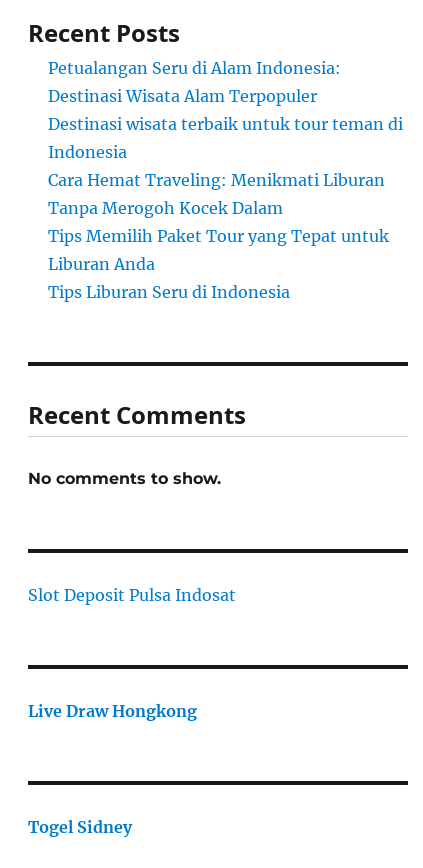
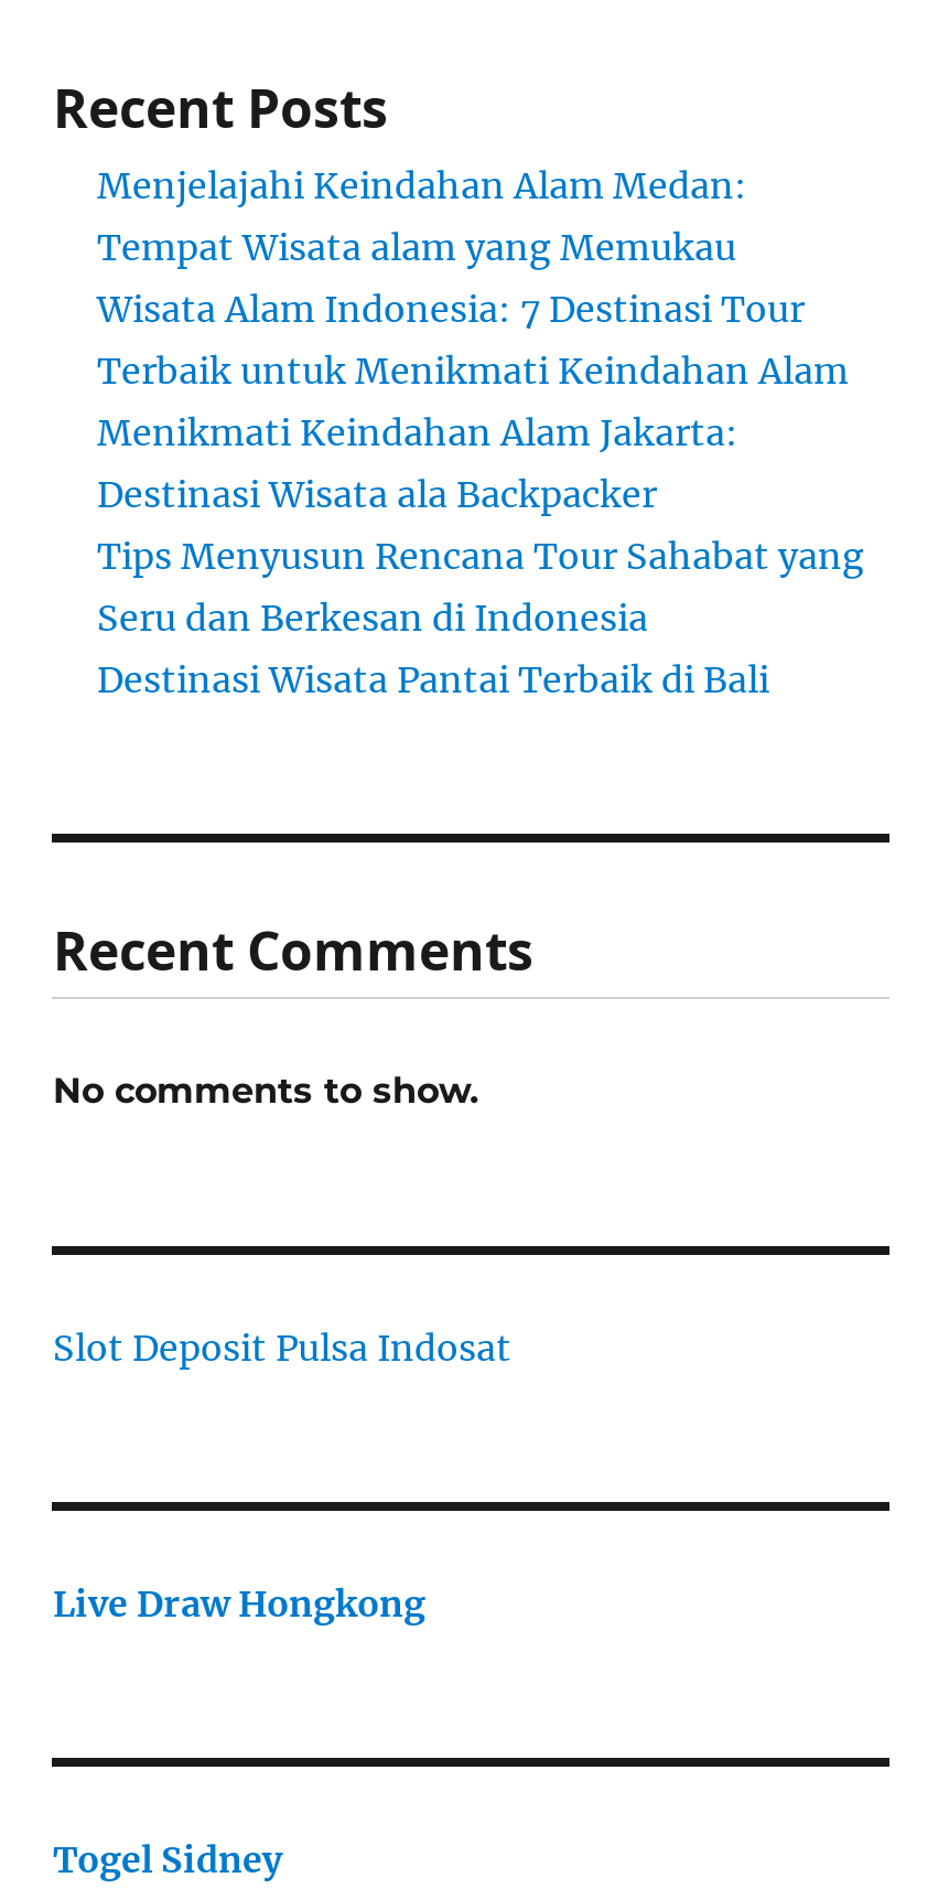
- Petualangan Seru di Alam Indonesia:
- Destinasi Wisata Alam Terpopuler
- Destinasi wisata terbaik untuk tour teman di
- Indonesia
- Cara Hemat Traveling: Menikmati Liburan
- Tanpa Merogoh Kocek Dalam
- Tips Memilih Paket Tour yang Tepat untuk
- Liburan Anda
- Tips Liburan Seru di Indonesia
+ Menjelajahi Keindahan Alam Medan:
+ Tempat Wisata alam yang Memukau
+ Wisata Alam Indonesia: 7 Destinasi Tour
+ Terbaik untuk Menikmati Keindahan Alam
+ Menikmati Keindahan Alam Jakarta:
+ Destinasi Wisata ala Backpacker
+ Tips Menyusun Rencana Tour Sahabat yang
+ Seru dan Berkesan di Indonesia
+ Destinasi Wisata Pantai Terbaik di Bali
